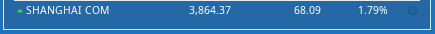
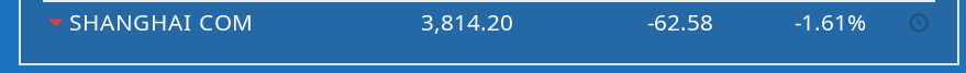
- 3,864.37
+ 3,814.20

- 68.09
+ -62.58

- 1.79%
+ -1.61%
